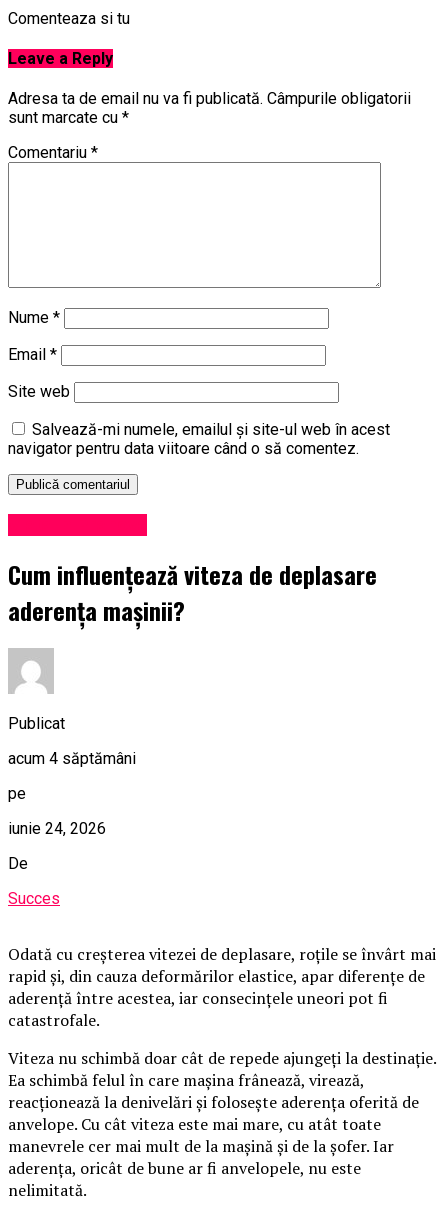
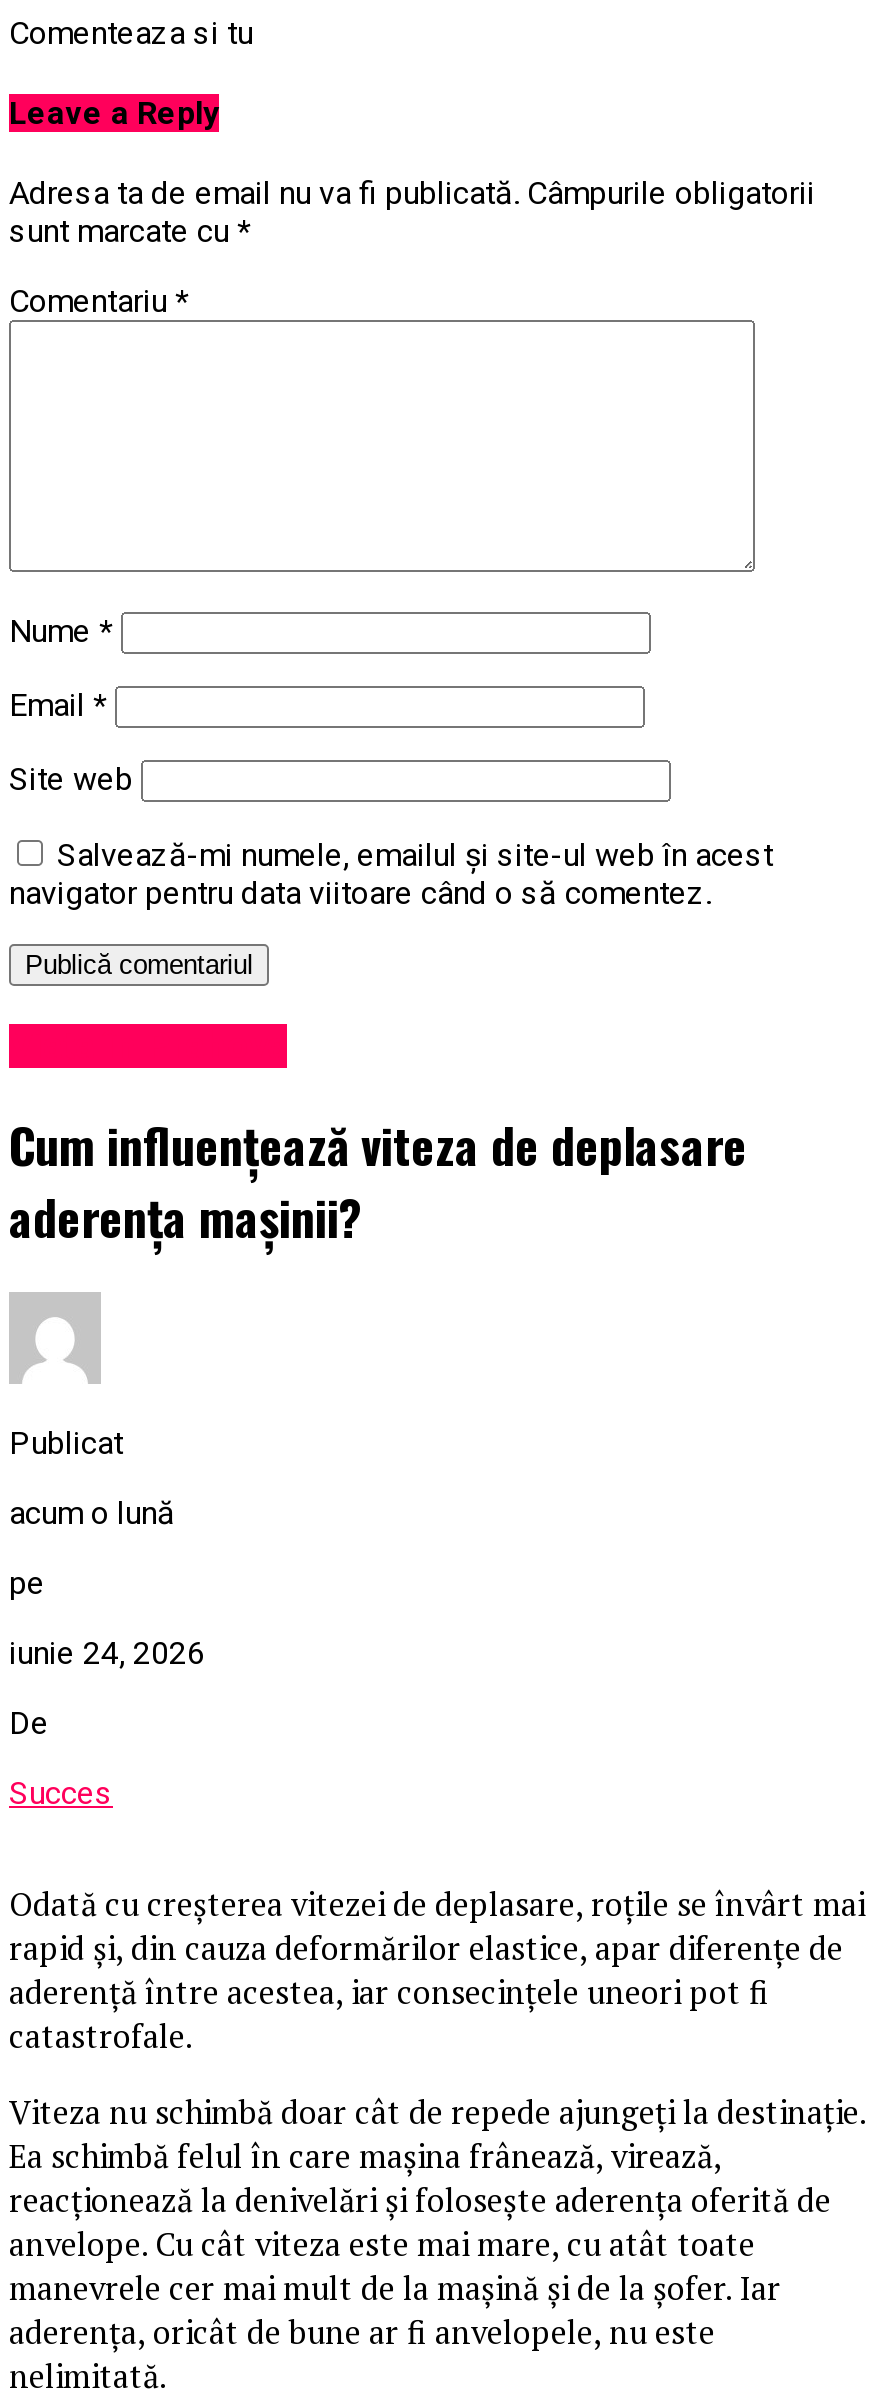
- acum 4 săptămâni
+ acum o lună
